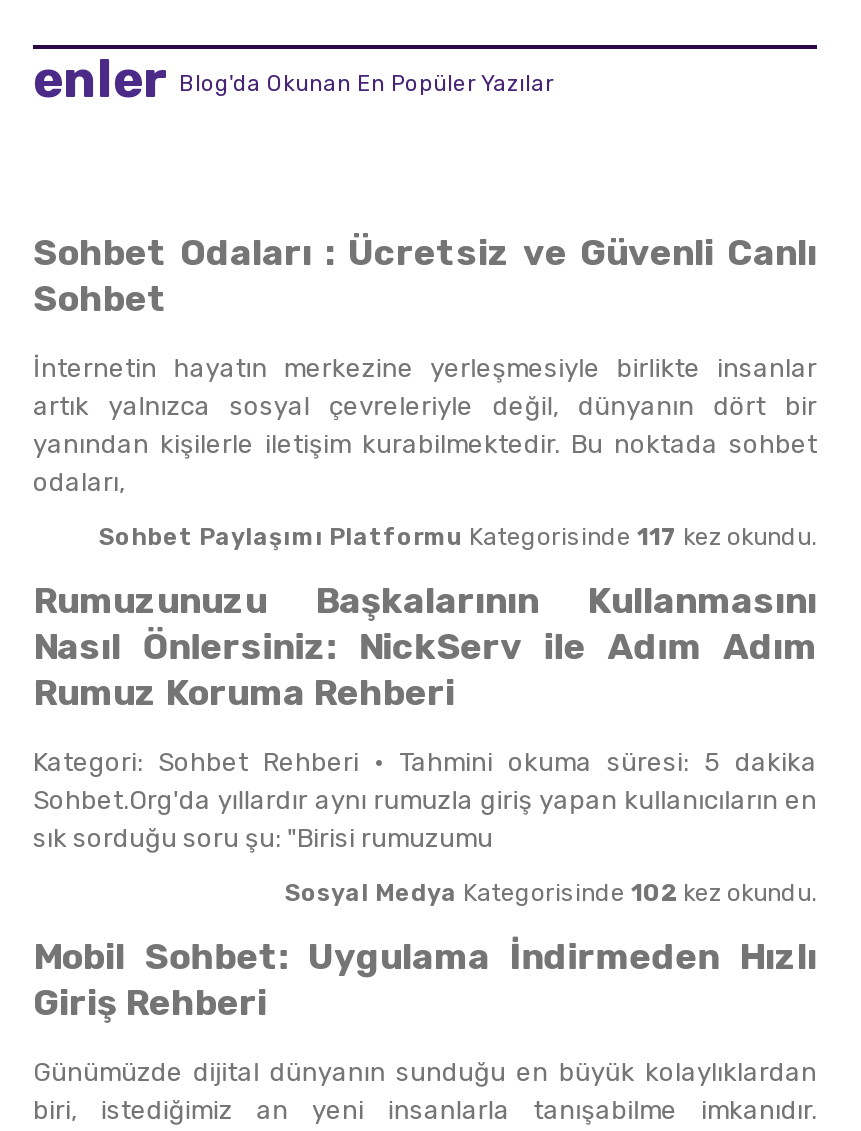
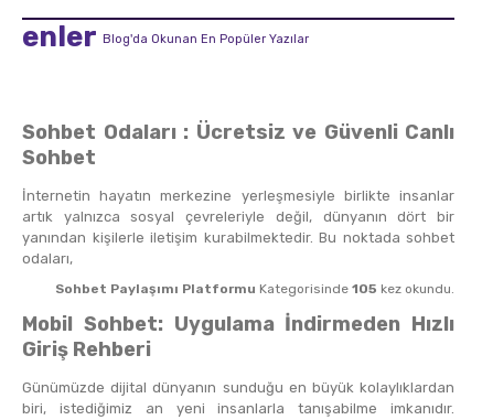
- Sohbet Paylaşımı Platformu Kategorisinde 117 kez okundu.
- Rumuzunuzu Başkalarının Kullanmasını
- Nasıl Önlersiniz: NickServ ile Adım Adım
- Rumuz Koruma Rehberi
- Kategori: Sohbet Rehberi · Tahmini okuma süresi: 5 dakika
- Sohbet.Org'da yıllardır aynı rumuzla giriş yapan kullanıcıların en
- sık sorduğu soru şu: "Birisi rumuzumu
- Sosyal Medya Kategorisinde 102 kez okundu.
+ Sohbet Paylaşımı Platformu Kategorisinde 105 kez okundu.
